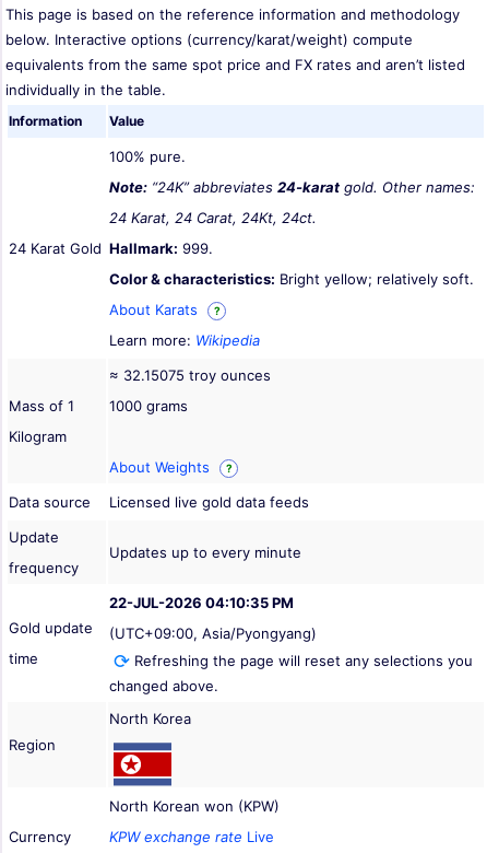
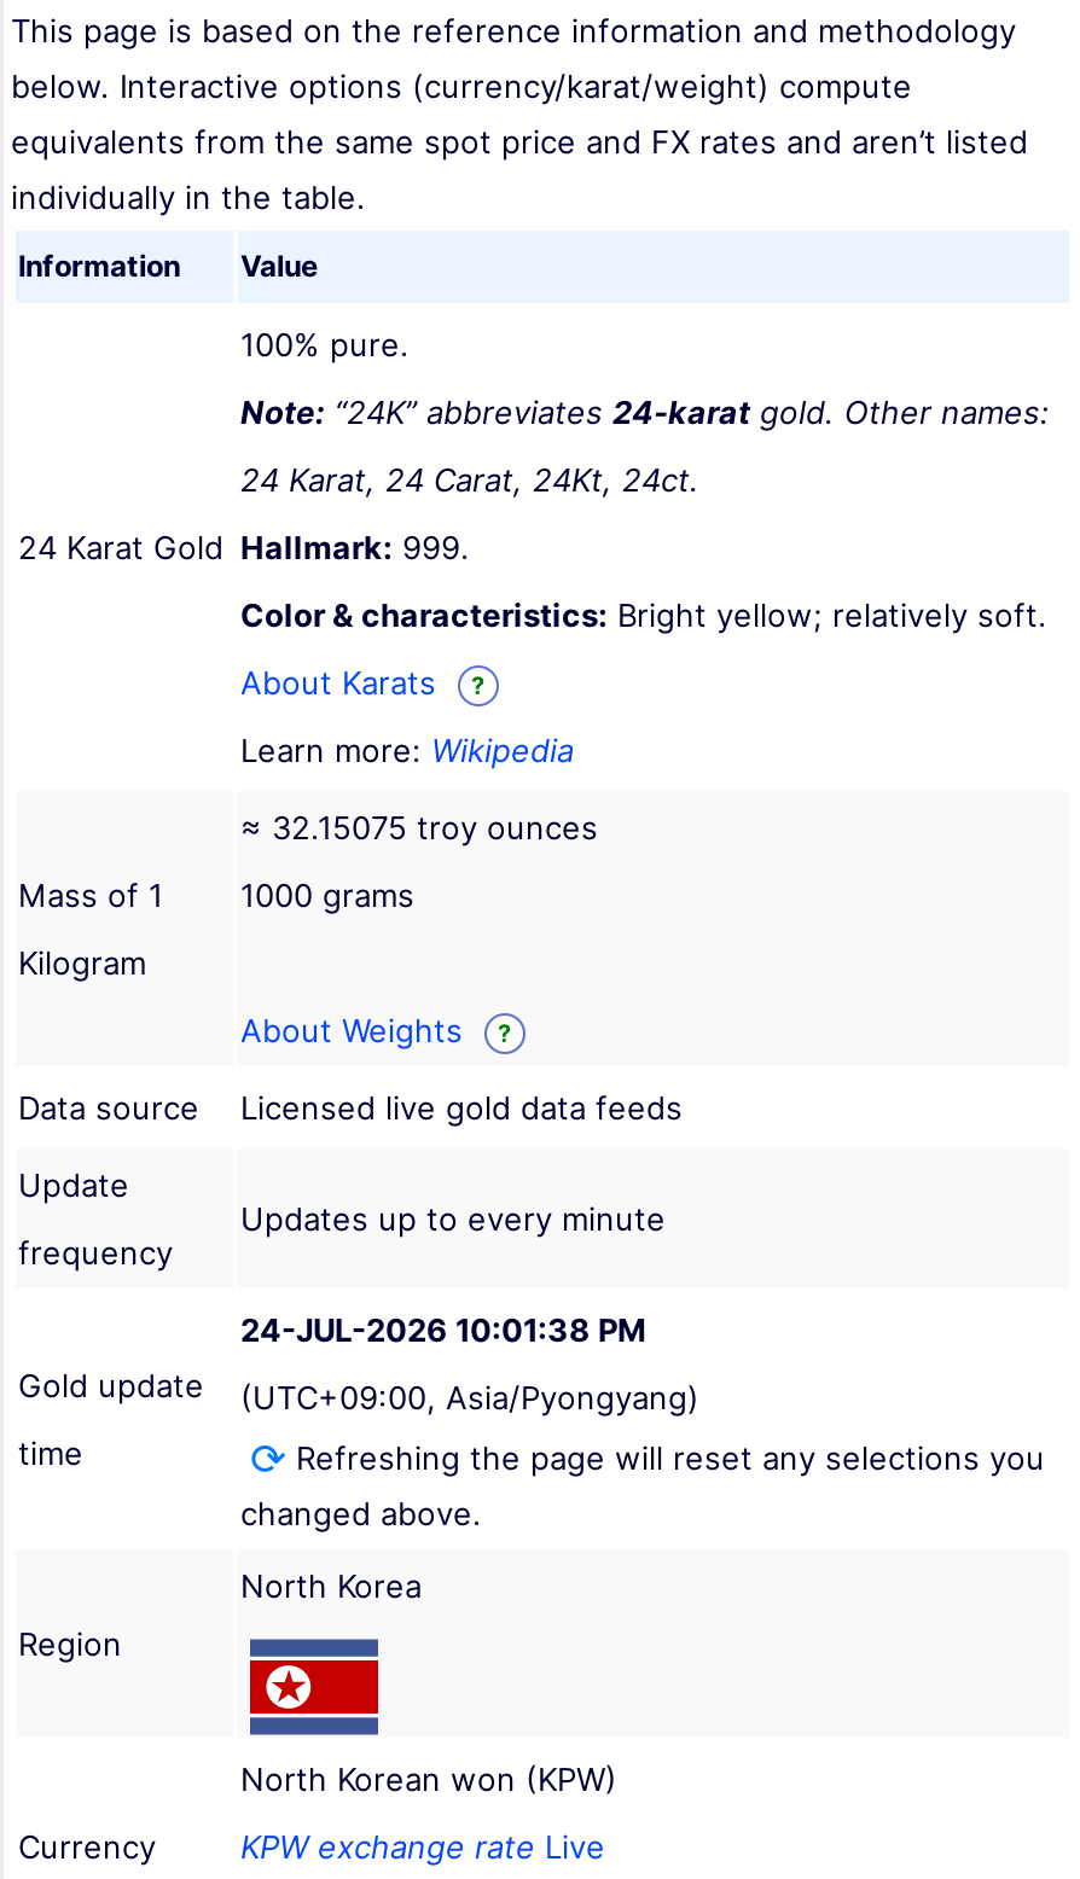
- 22-JUL-2026 04:10:35 PM
+ 24-JUL-2026 10:01:38 PM
